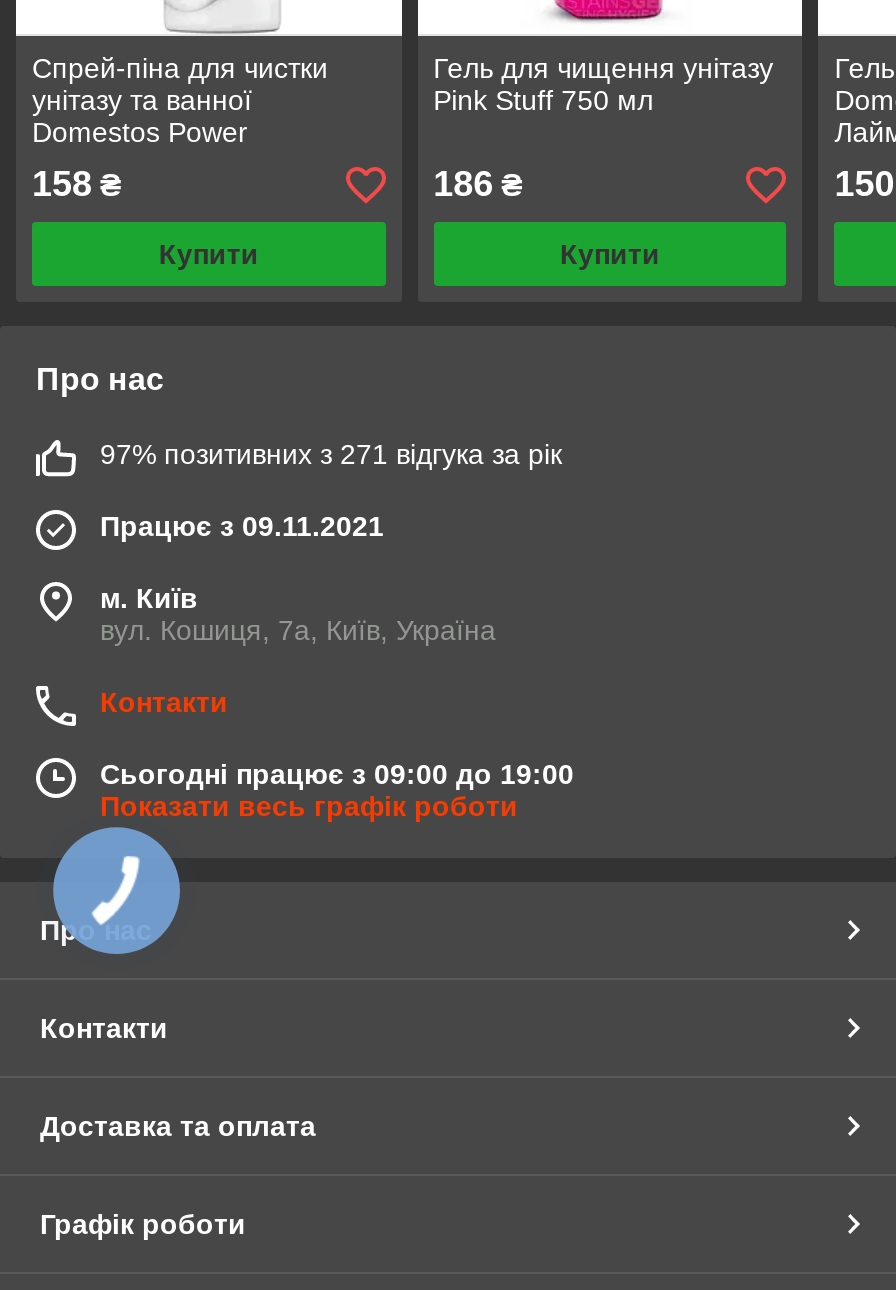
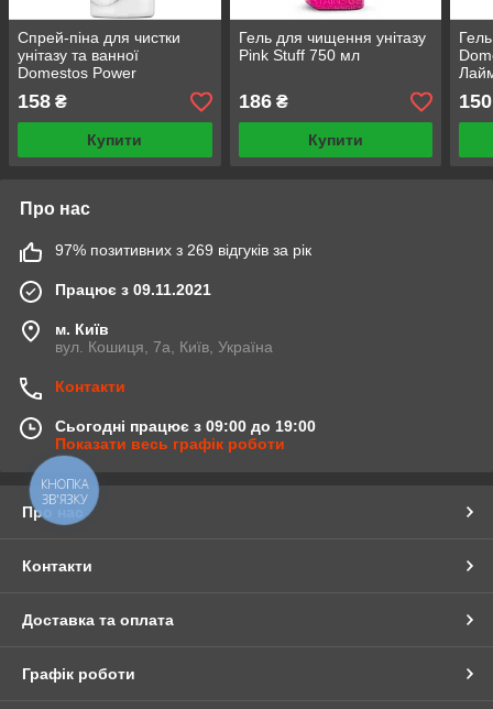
- 97% позитивних з 271 відгука за рік
+ 97% позитивних з 269 відгуків за рік

+ КНОПКА
+ ЗВ'ЯЗКУ
